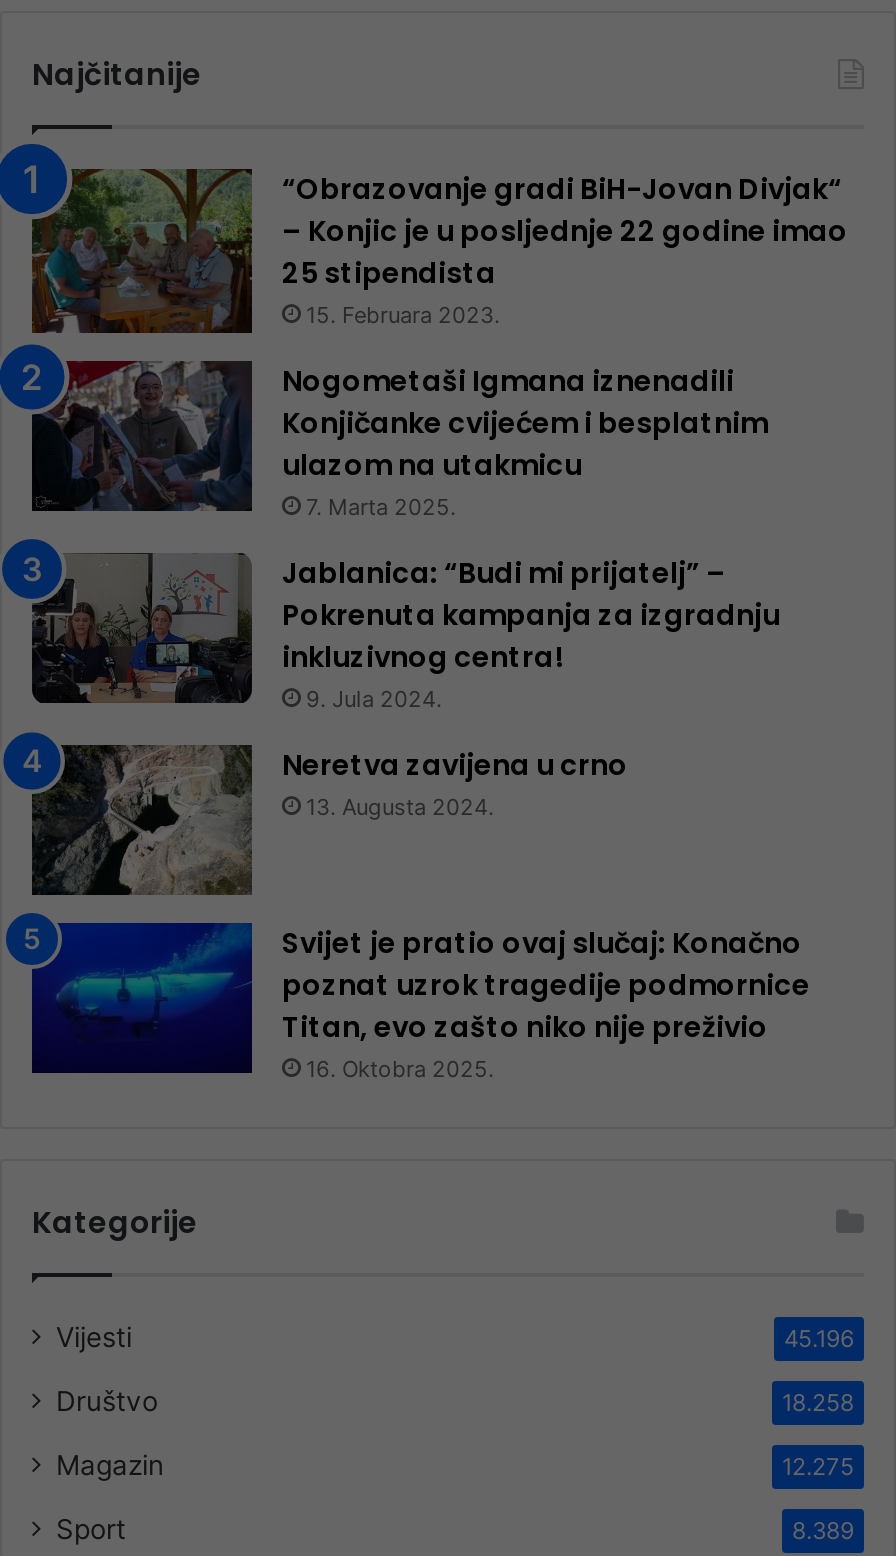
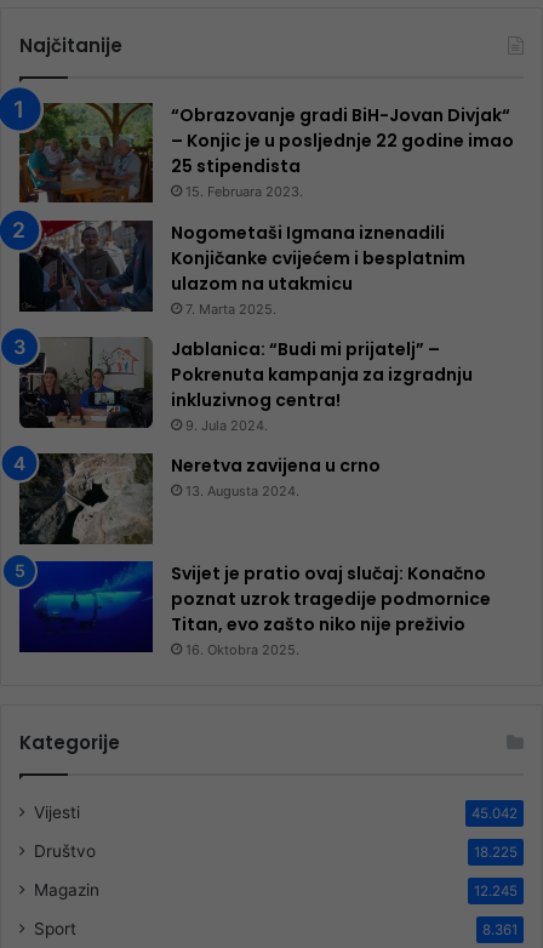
- 45.196
+ 45.042

- 18.258
+ 18.225

- 12.275
+ 12.245

- 8.389
+ 8.361
